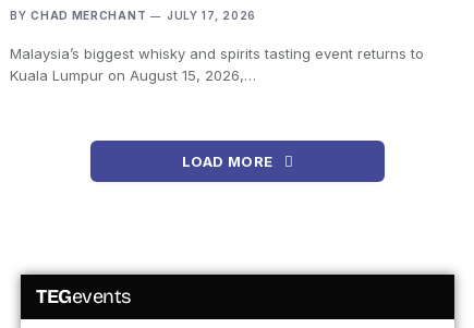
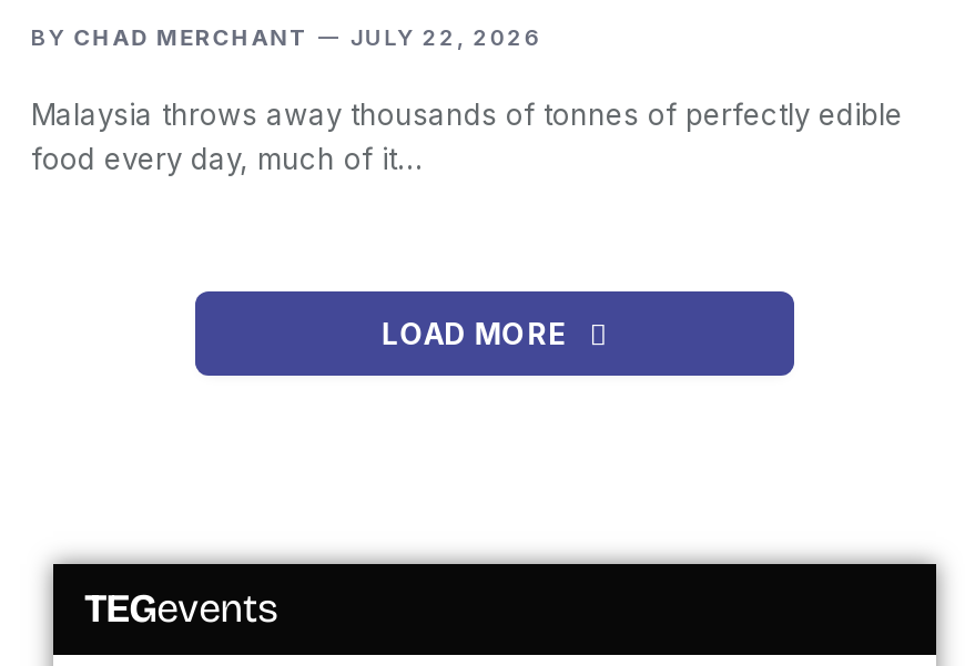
- BY CHAD MERCHANT JULY 17, 2026
+ BY CHAD MERCHANT JULY 22, 2026

- Malaysia’s biggest whisky and spirits tasting event returns to
- Kuala Lumpur on August 15, 2026,…
+ Malaysia throws away thousands of tonnes of perfectly edible
+ food every day, much of it…
